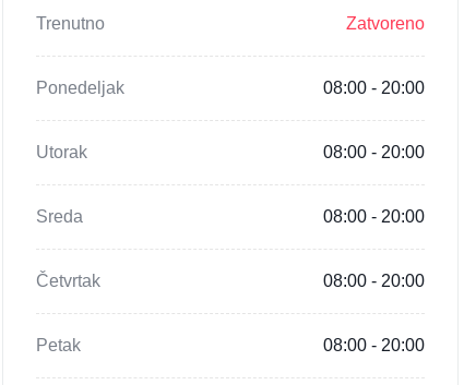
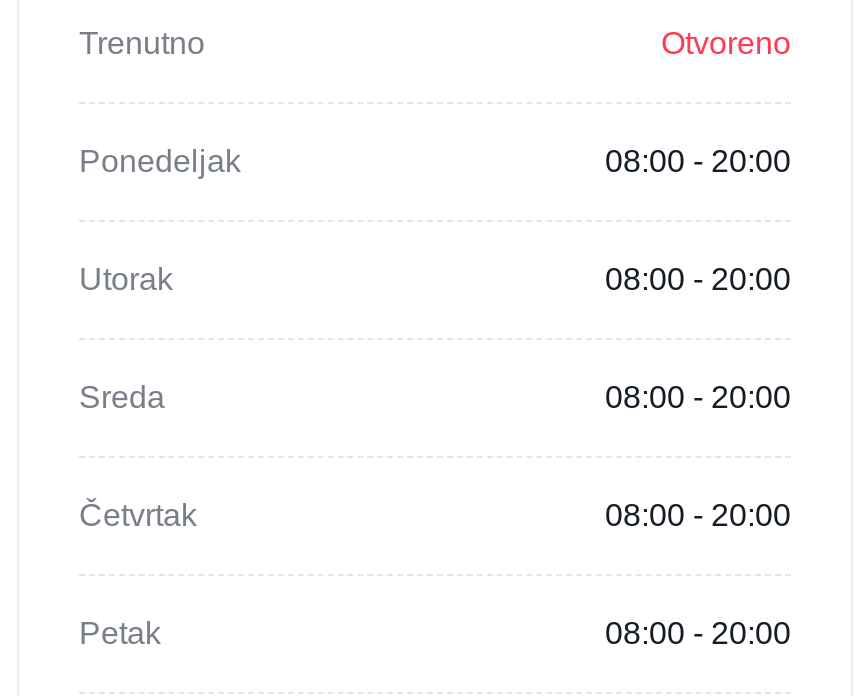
- Zatvoreno
+ Otvoreno
